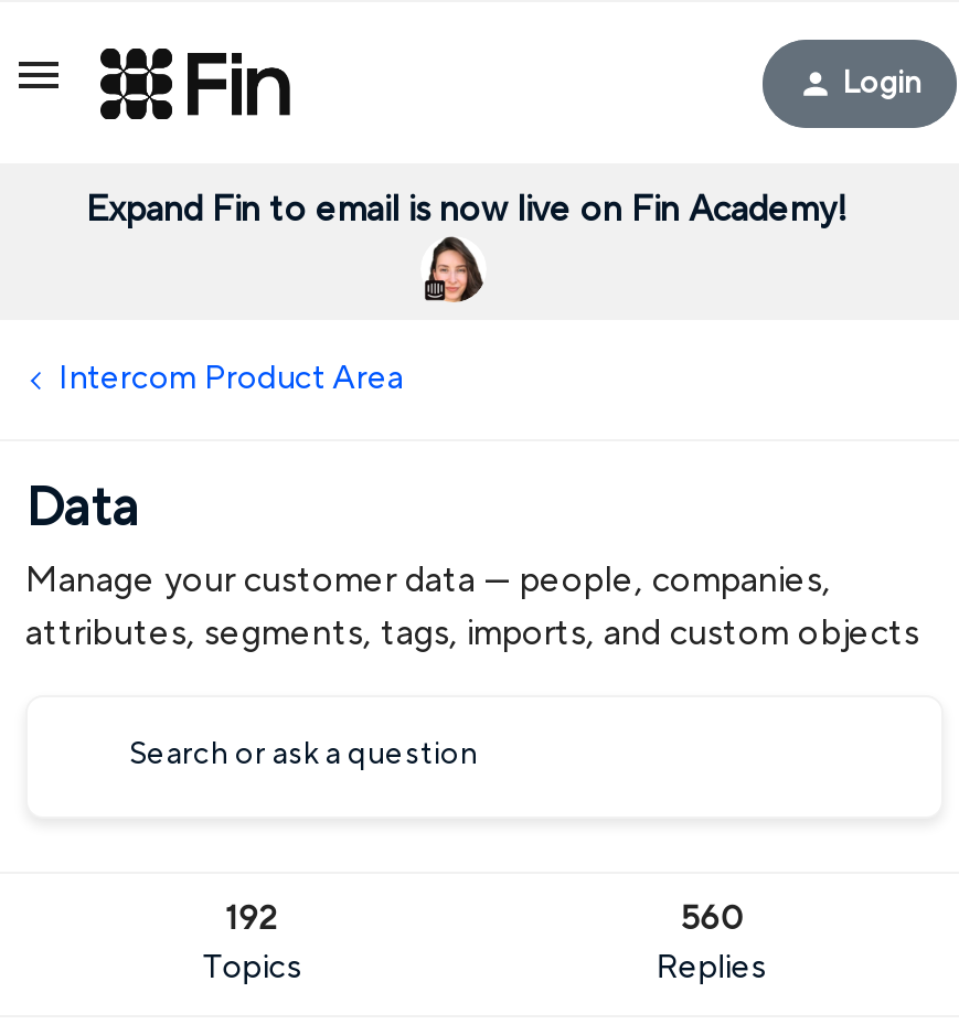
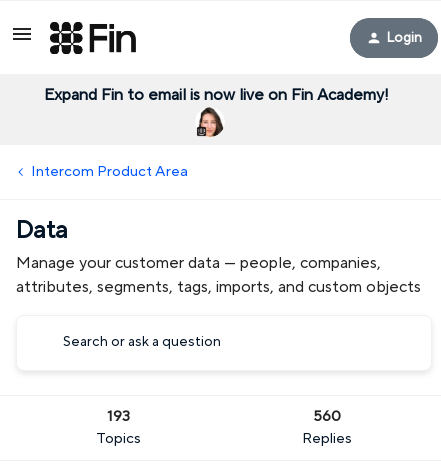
- 192
+ 193
